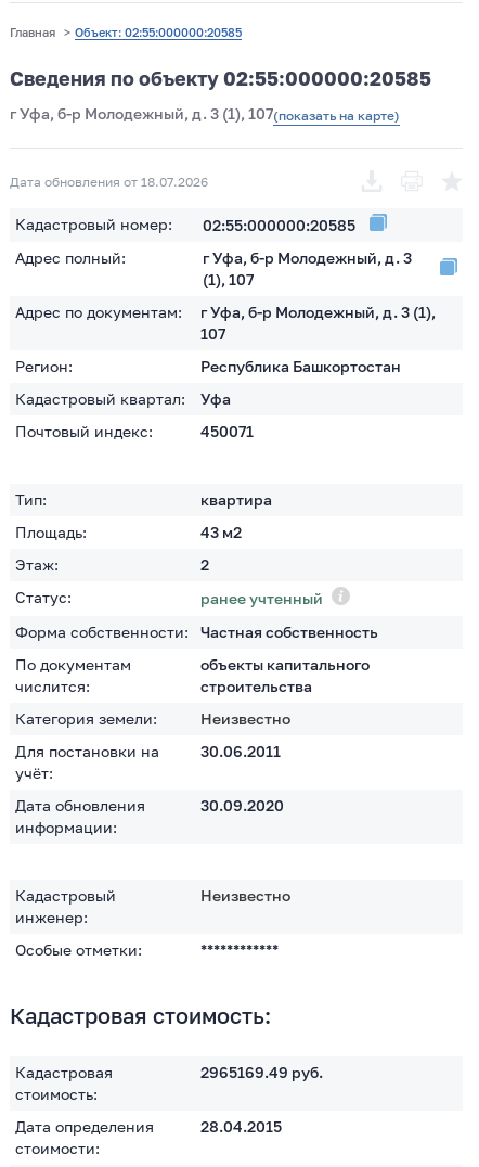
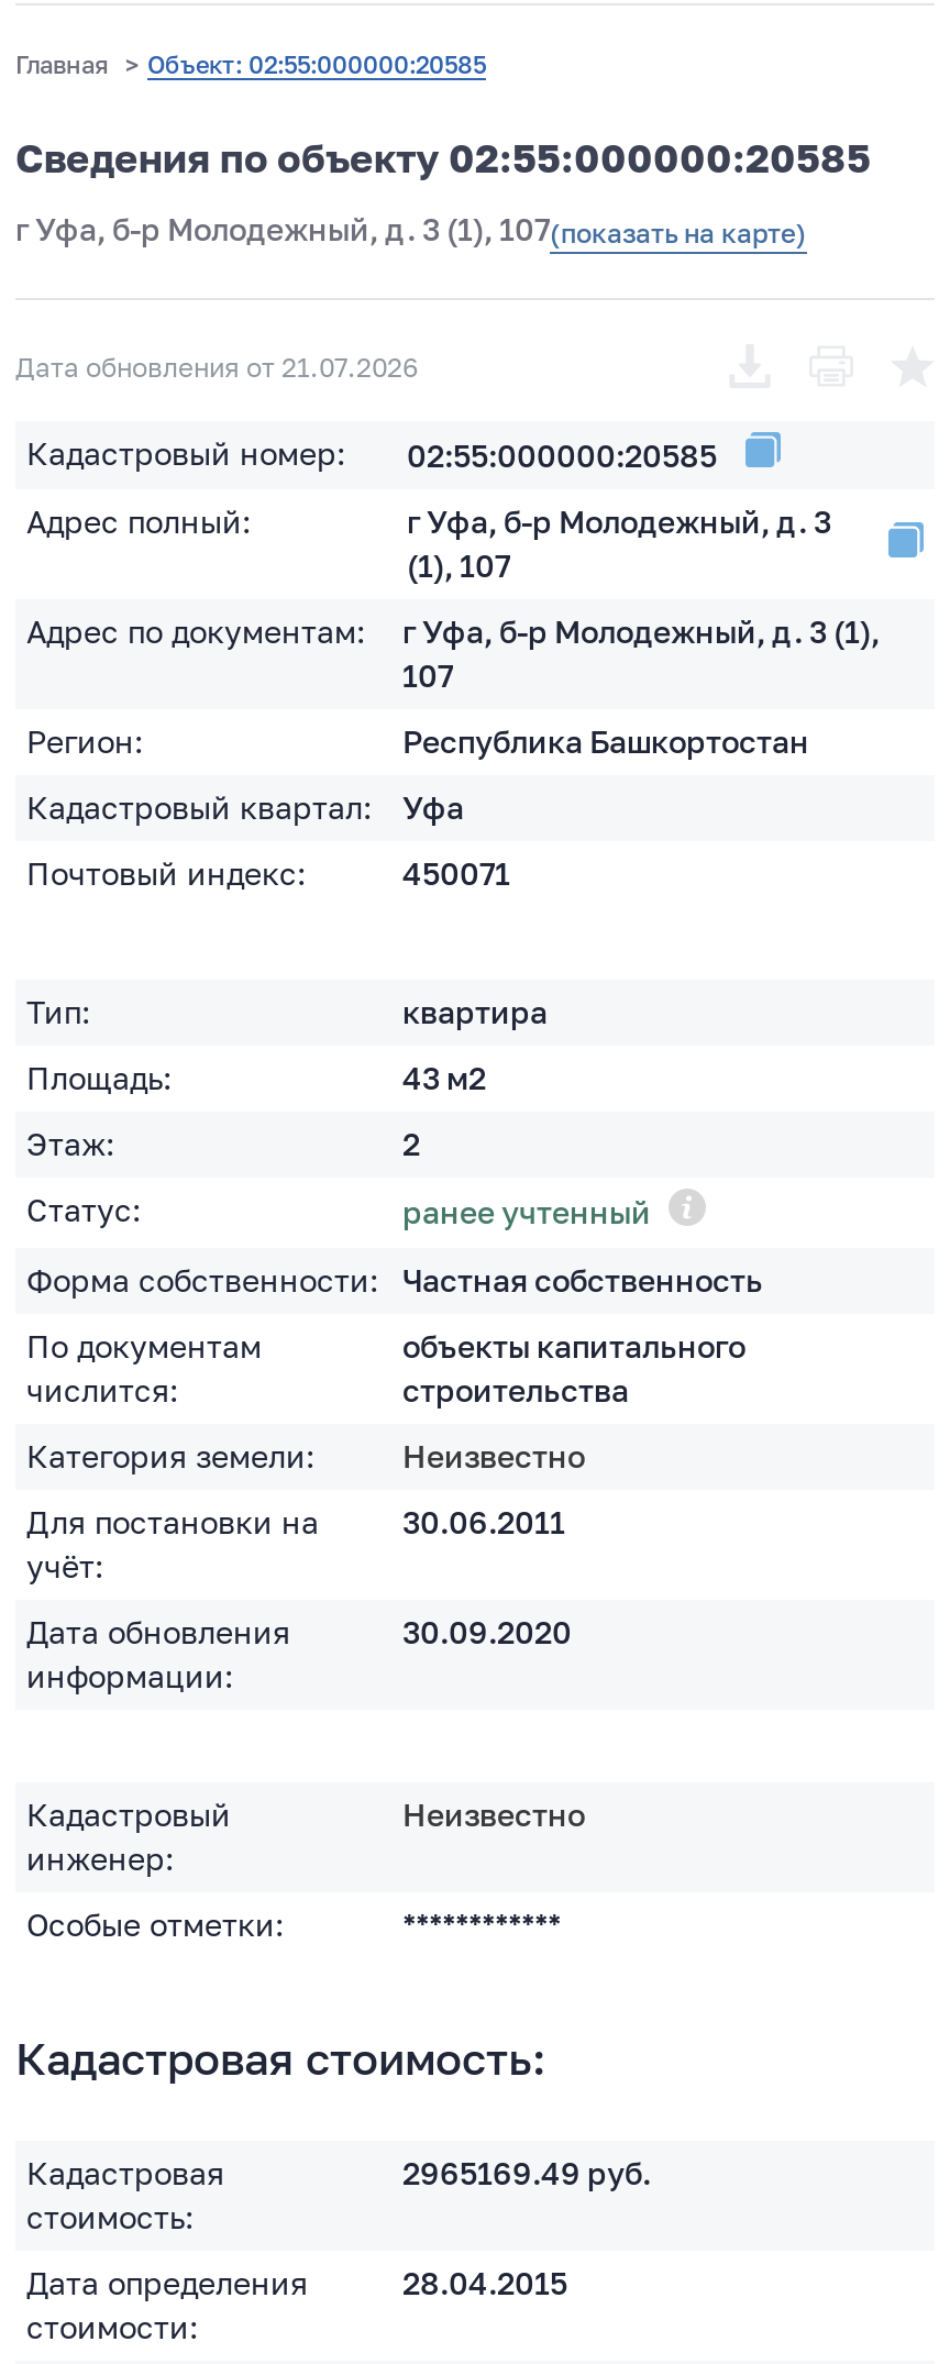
- Дата обновления от 18.07.2026
+ Дата обновления от 21.07.2026
